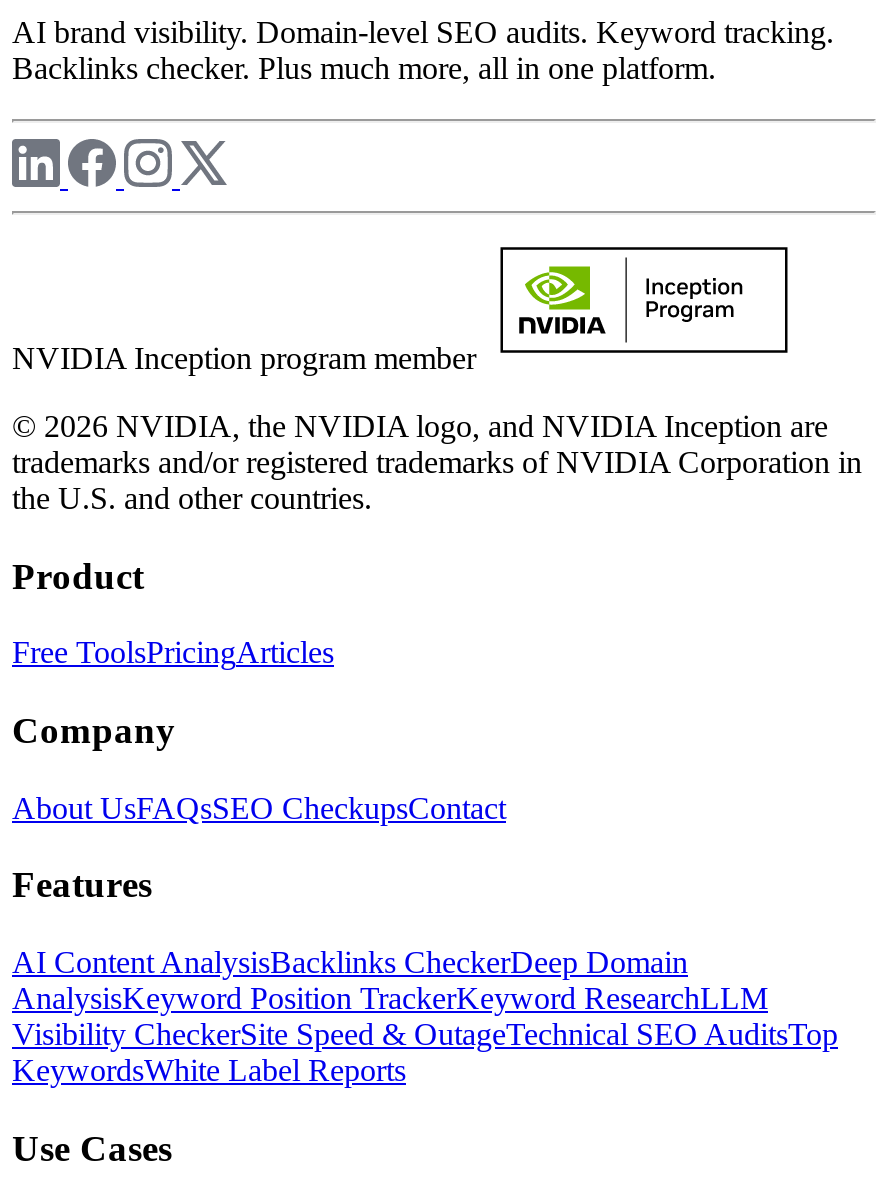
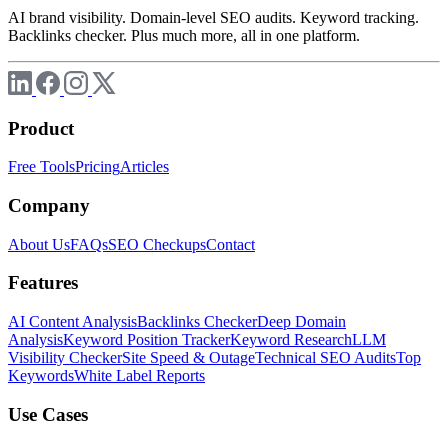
- [image]
- NVIDIA Inception program member
- © 2026 NVIDIA, the NVIDIA logo, and NVIDIA Inception are
- trademarks and/or registered trademarks of NVIDIA Corporation in
- the U.S. and other countries.
